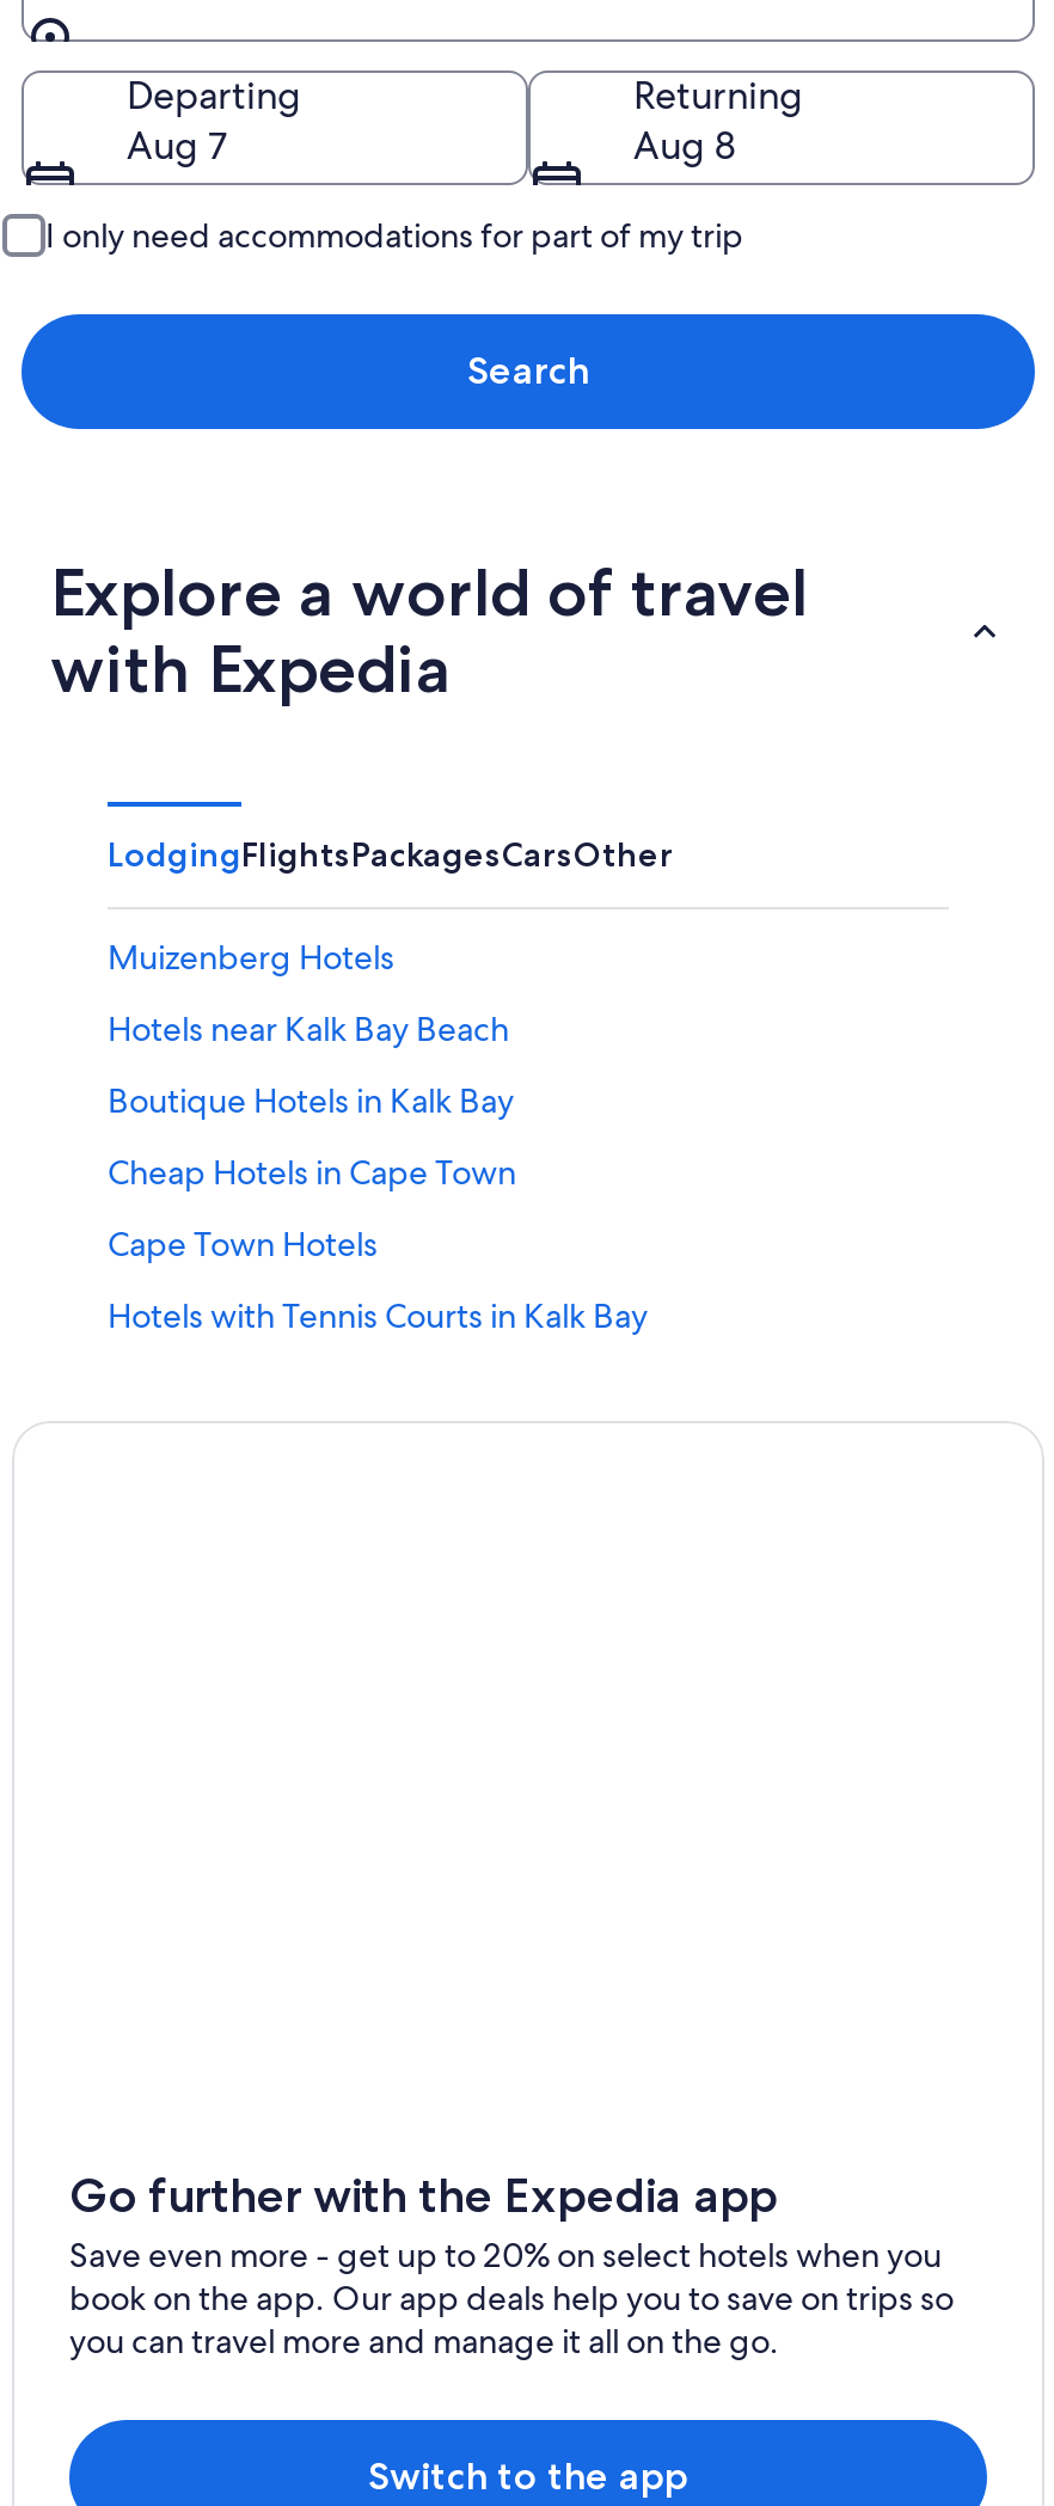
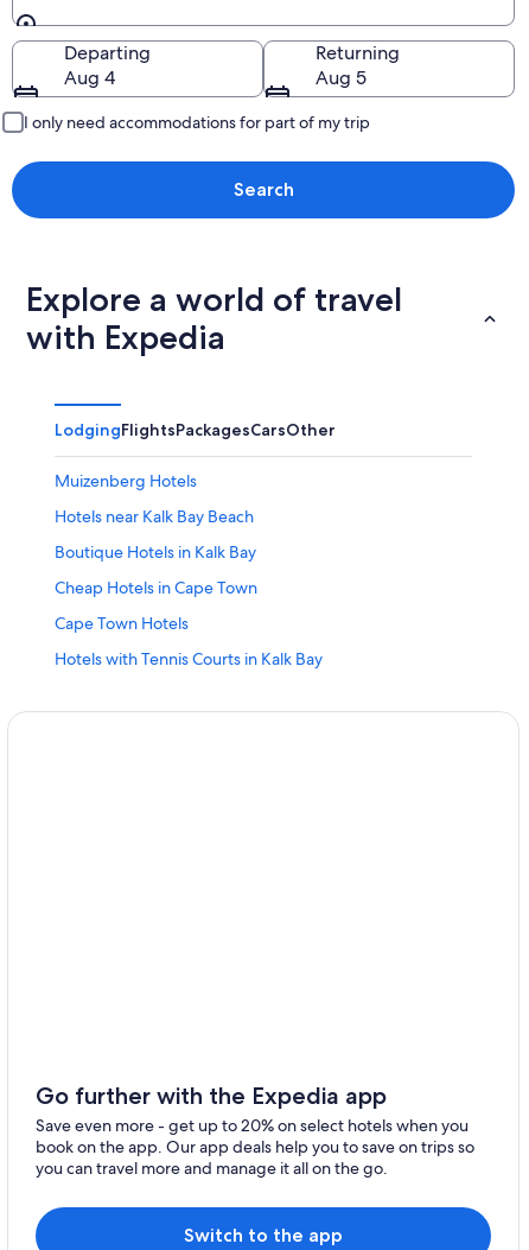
- Aug 7
+ Aug 4

- Aug 8
+ Aug 5
